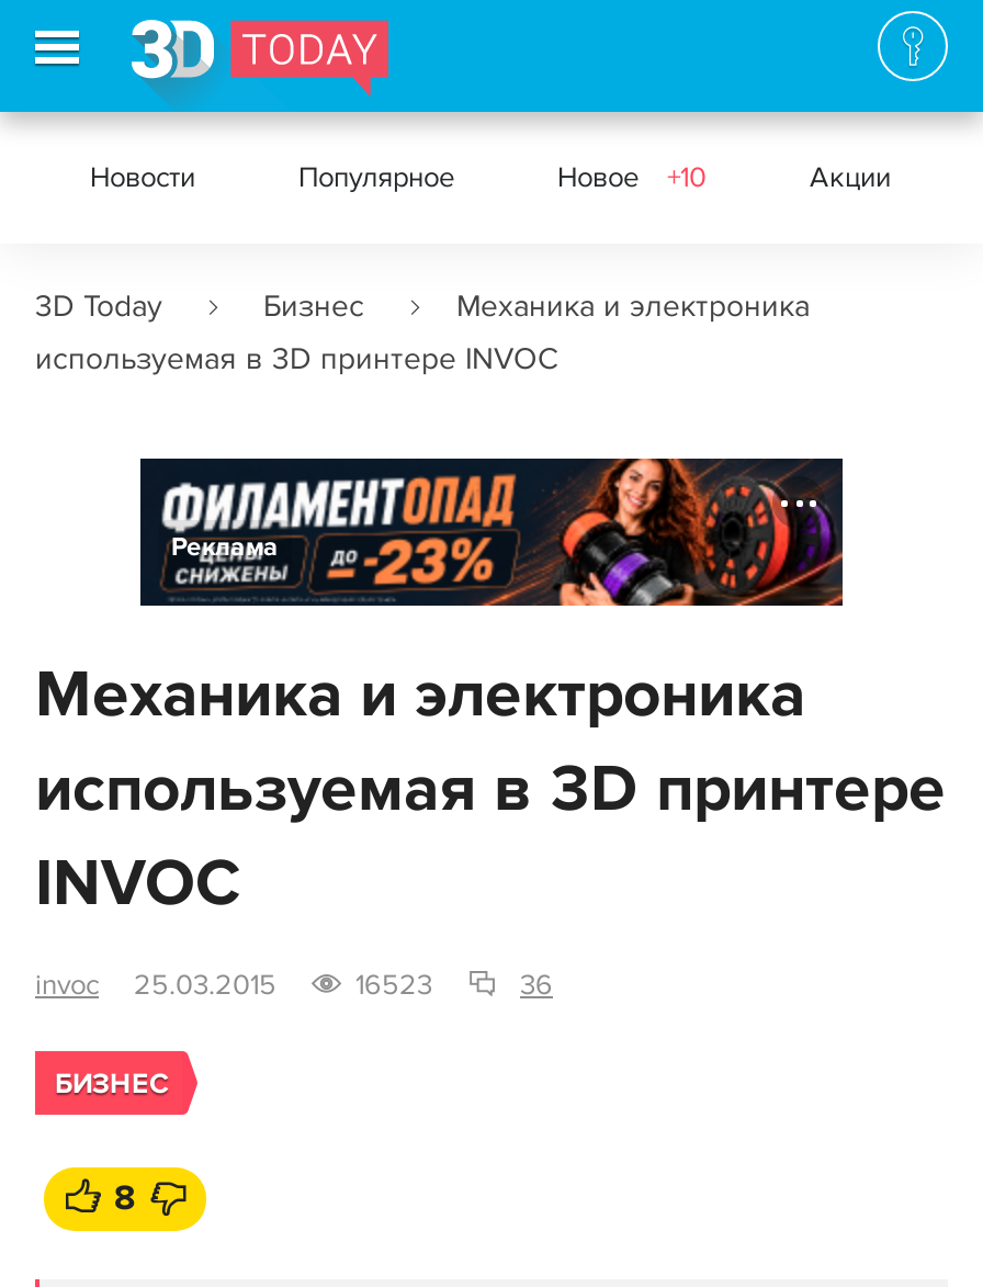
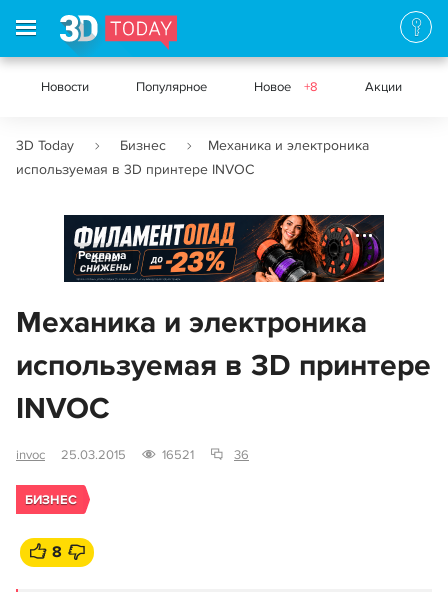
- Новое +10
+ Новое +8

- 16523
+ 16521
